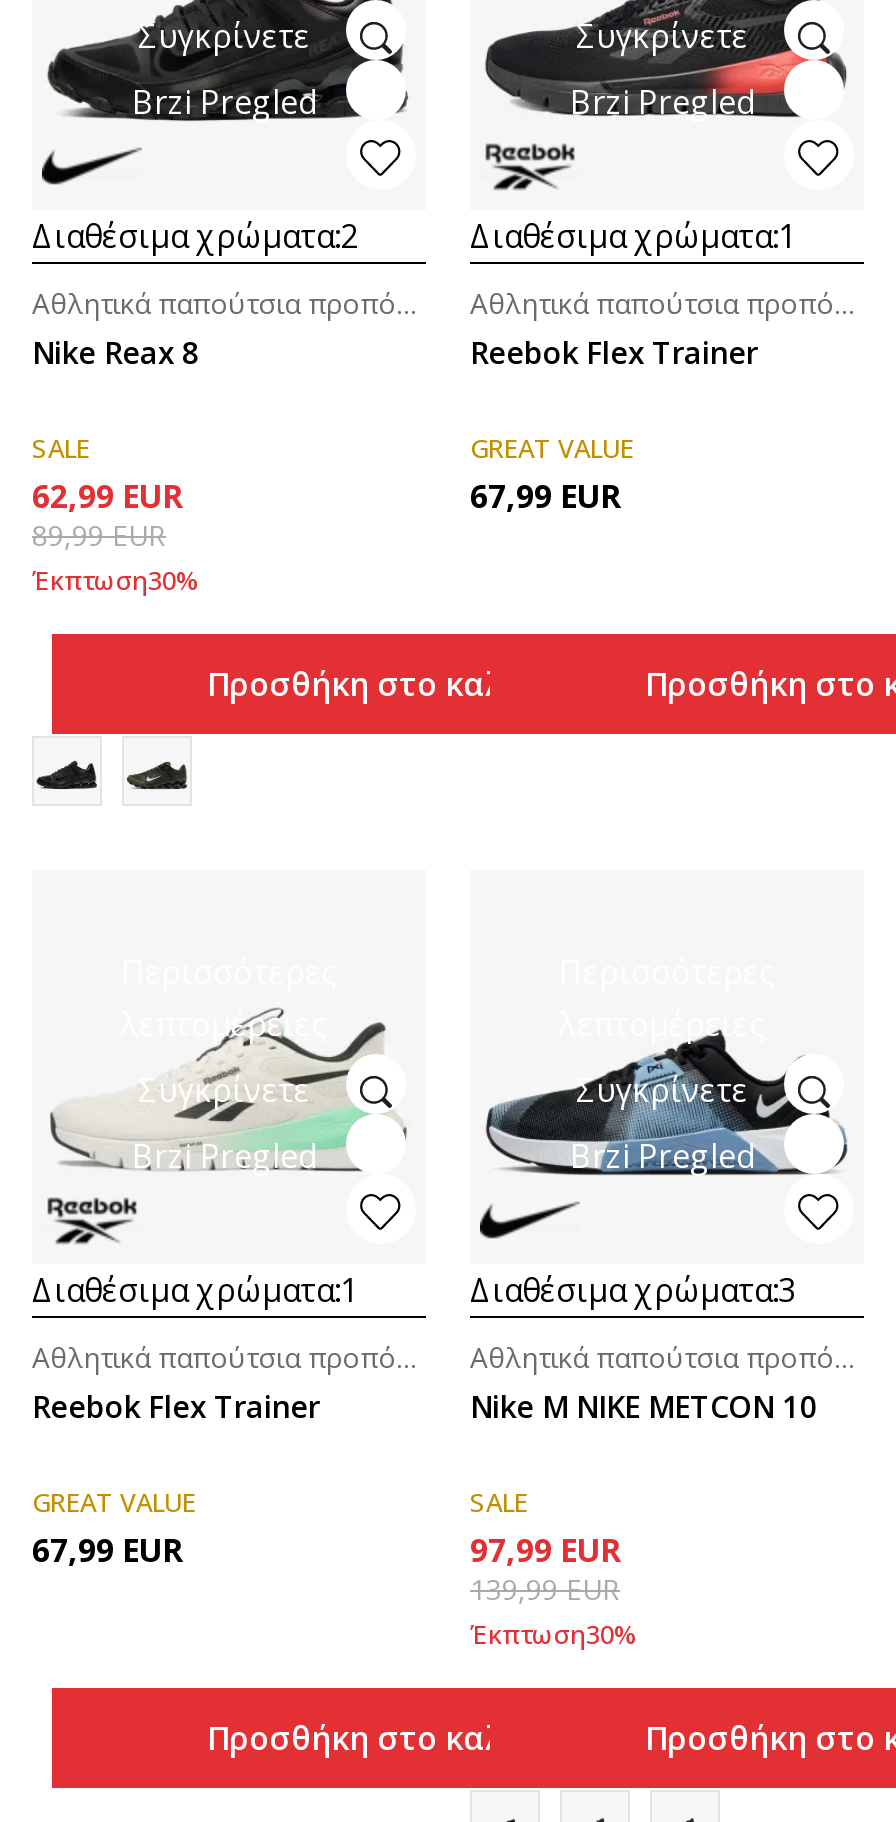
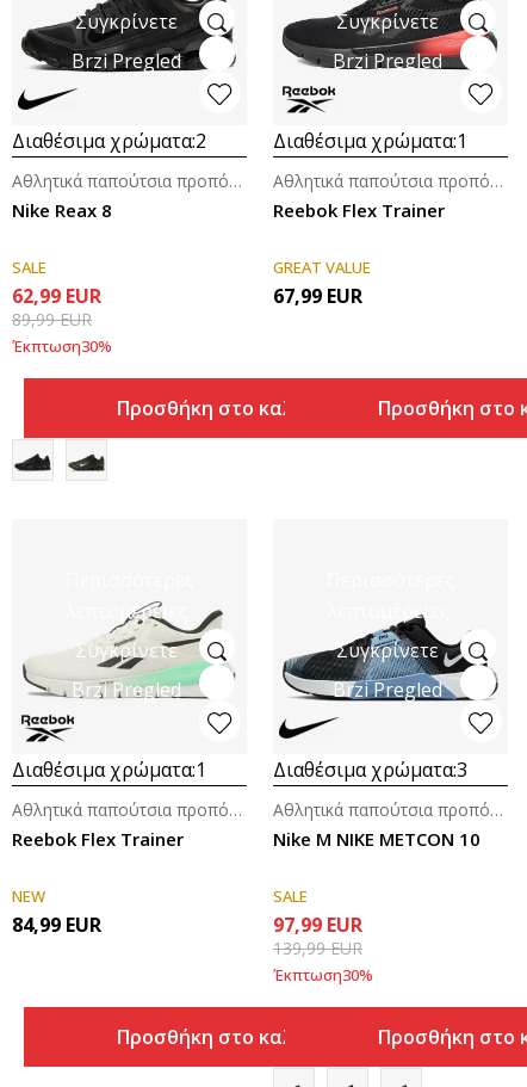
- GREAT VALUE
- 67,99 EUR
+ NEW
+ 84,99 EUR
